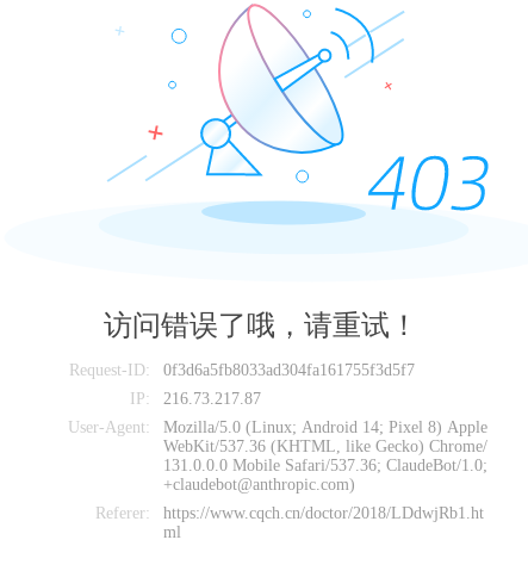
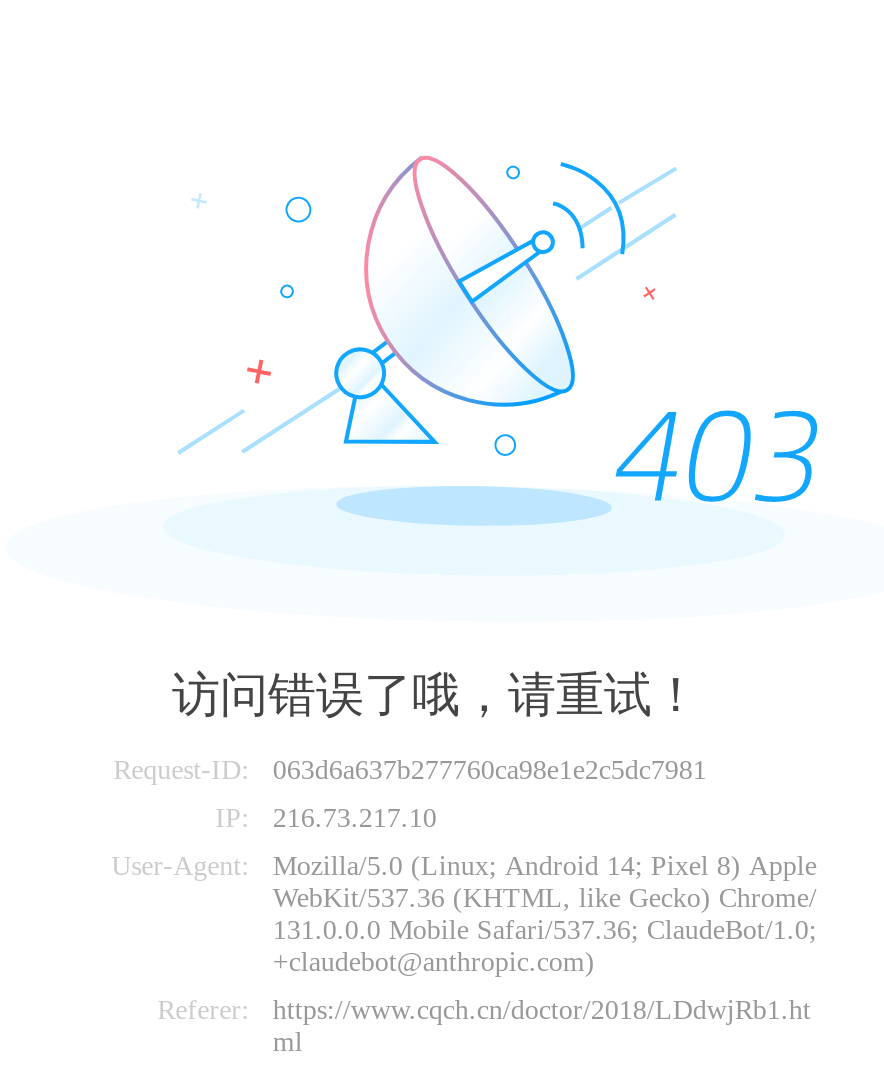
- 0f3d6a5fb8033ad304fa161755f3d5f7
+ 063d6a637b277760ca98e1e2c5dc7981

- IP: 216.73.217.87
+ IP: 216.73.217.10
